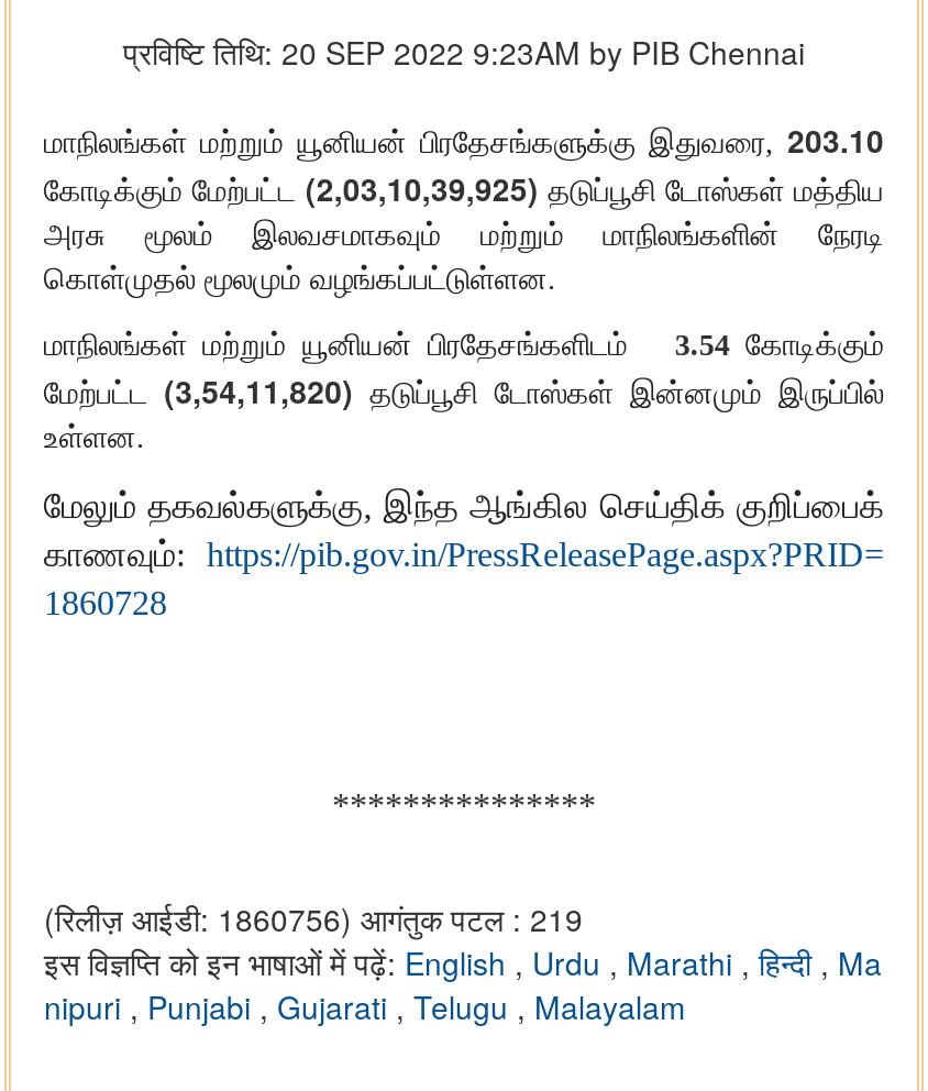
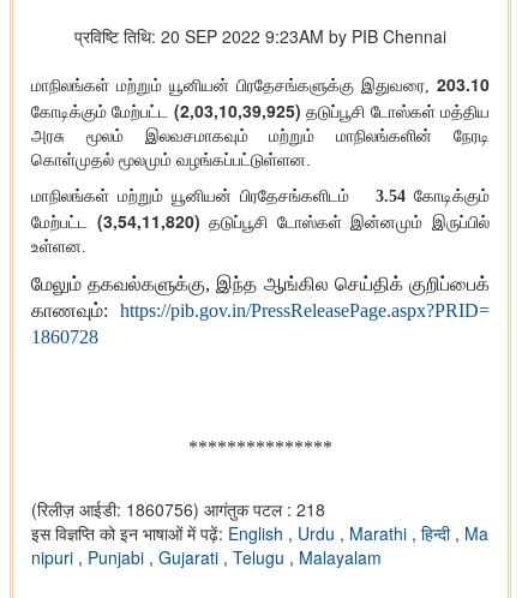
- (रिलीज़ आईडी: 1860756) आगंतुक पटल : 219
+ (रिलीज़ आईडी: 1860756) आगंतुक पटल : 218
